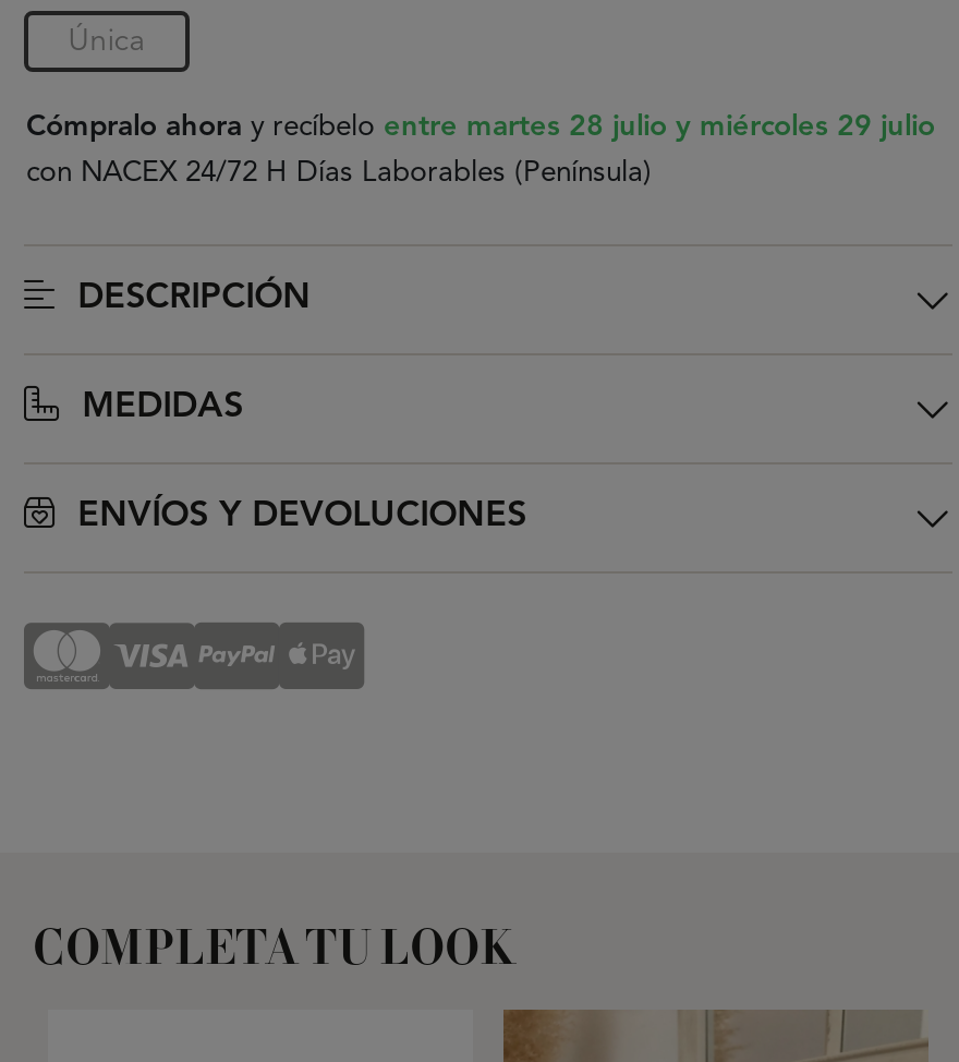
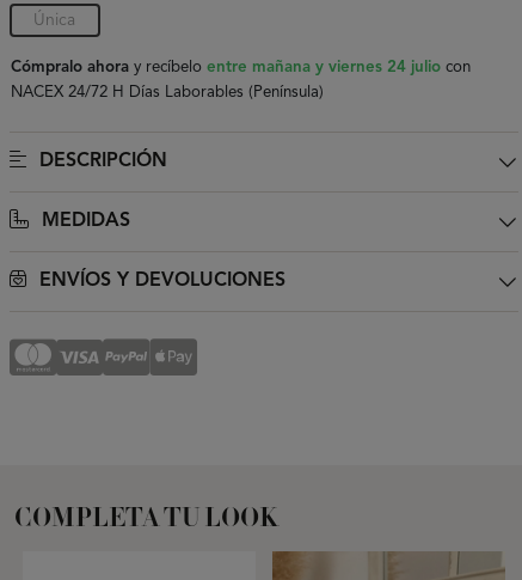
- Cómpralo ahora y recíbelo entre martes 28 julio y miércoles 29 julio
+ Cómpralo ahora y recíbelo entre mañana y viernes 24 julio con

- con NACEX 24/72 H Días Laborables (Península)
+ NACEX 24/72 H Días Laborables (Península)
